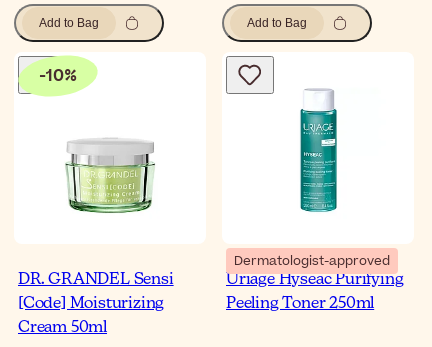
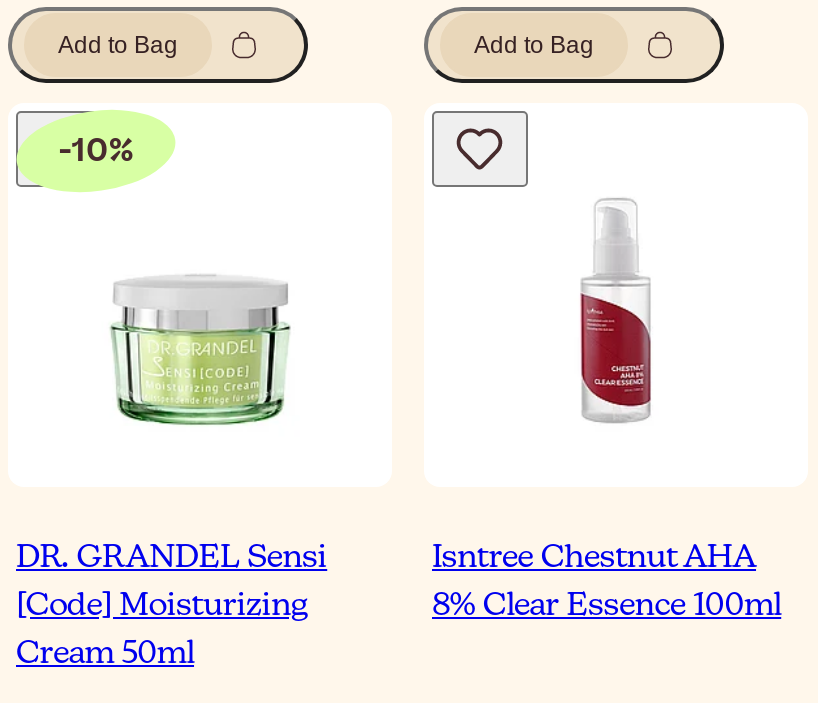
- [image]
+ [image]

- Dermatologist-approved
- Uriage Hyseac Purifying
+ Isntree Chestnut AHA

- Peeling Toner 250ml
+ 8% Clear Essence 100ml
